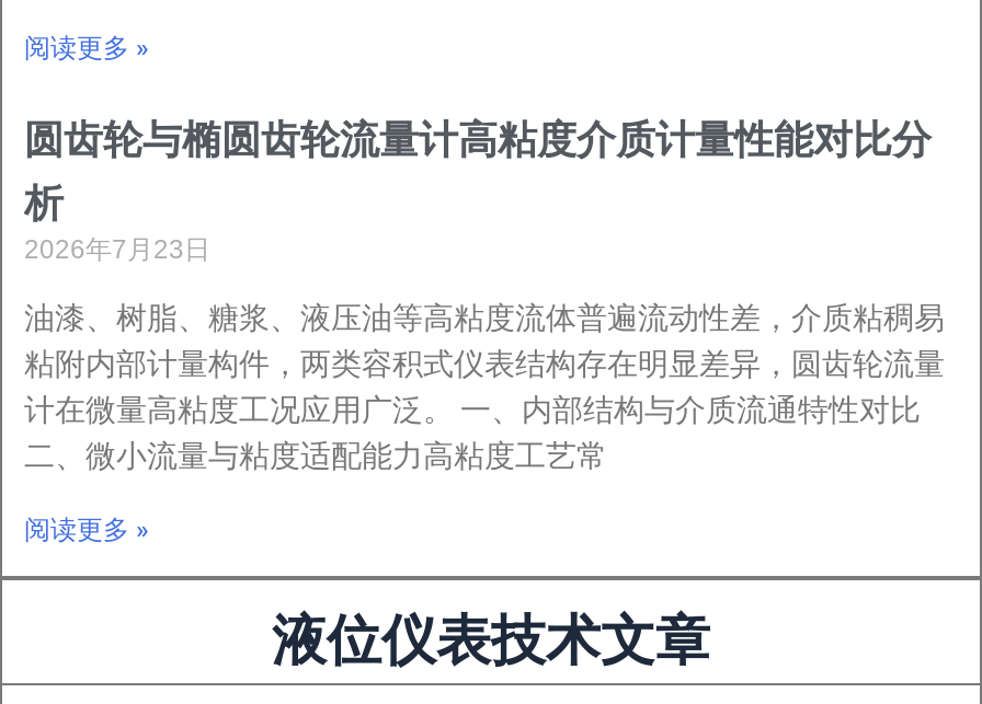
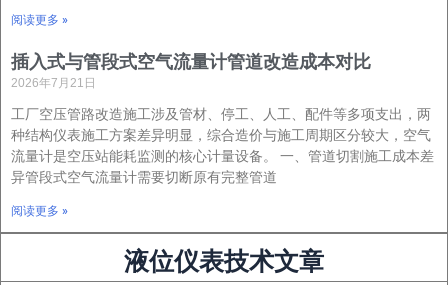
- 圆齿轮与椭圆齿轮流量计高粘度介质计量性能对比分
- 析
- 2026年7月23日
+ 插入式与管段式空气流量计管道改造成本对比
+ 2026年7月21日

- 油漆、树脂、糖浆、液压油等高粘度流体普遍流动性差，介质粘稠易
- 粘附内部计量构件，两类容积式仪表结构存在明显差异，圆齿轮流量
- 计在微量高粘度工况应用广泛。 一、内部结构与介质流通特性对比
- 二、微小流量与粘度适配能力高粘度工艺常
+ 工厂空压管路改造施工涉及管材、停工、人工、配件等多项支出，两
+ 种结构仪表施工方案差异明显，综合造价与施工周期区分较大，空气
+ 流量计是空压站能耗监测的核心计量设备。 一、管道切割施工成本差
+ 异管段式空气流量计需要切断原有完整管道
